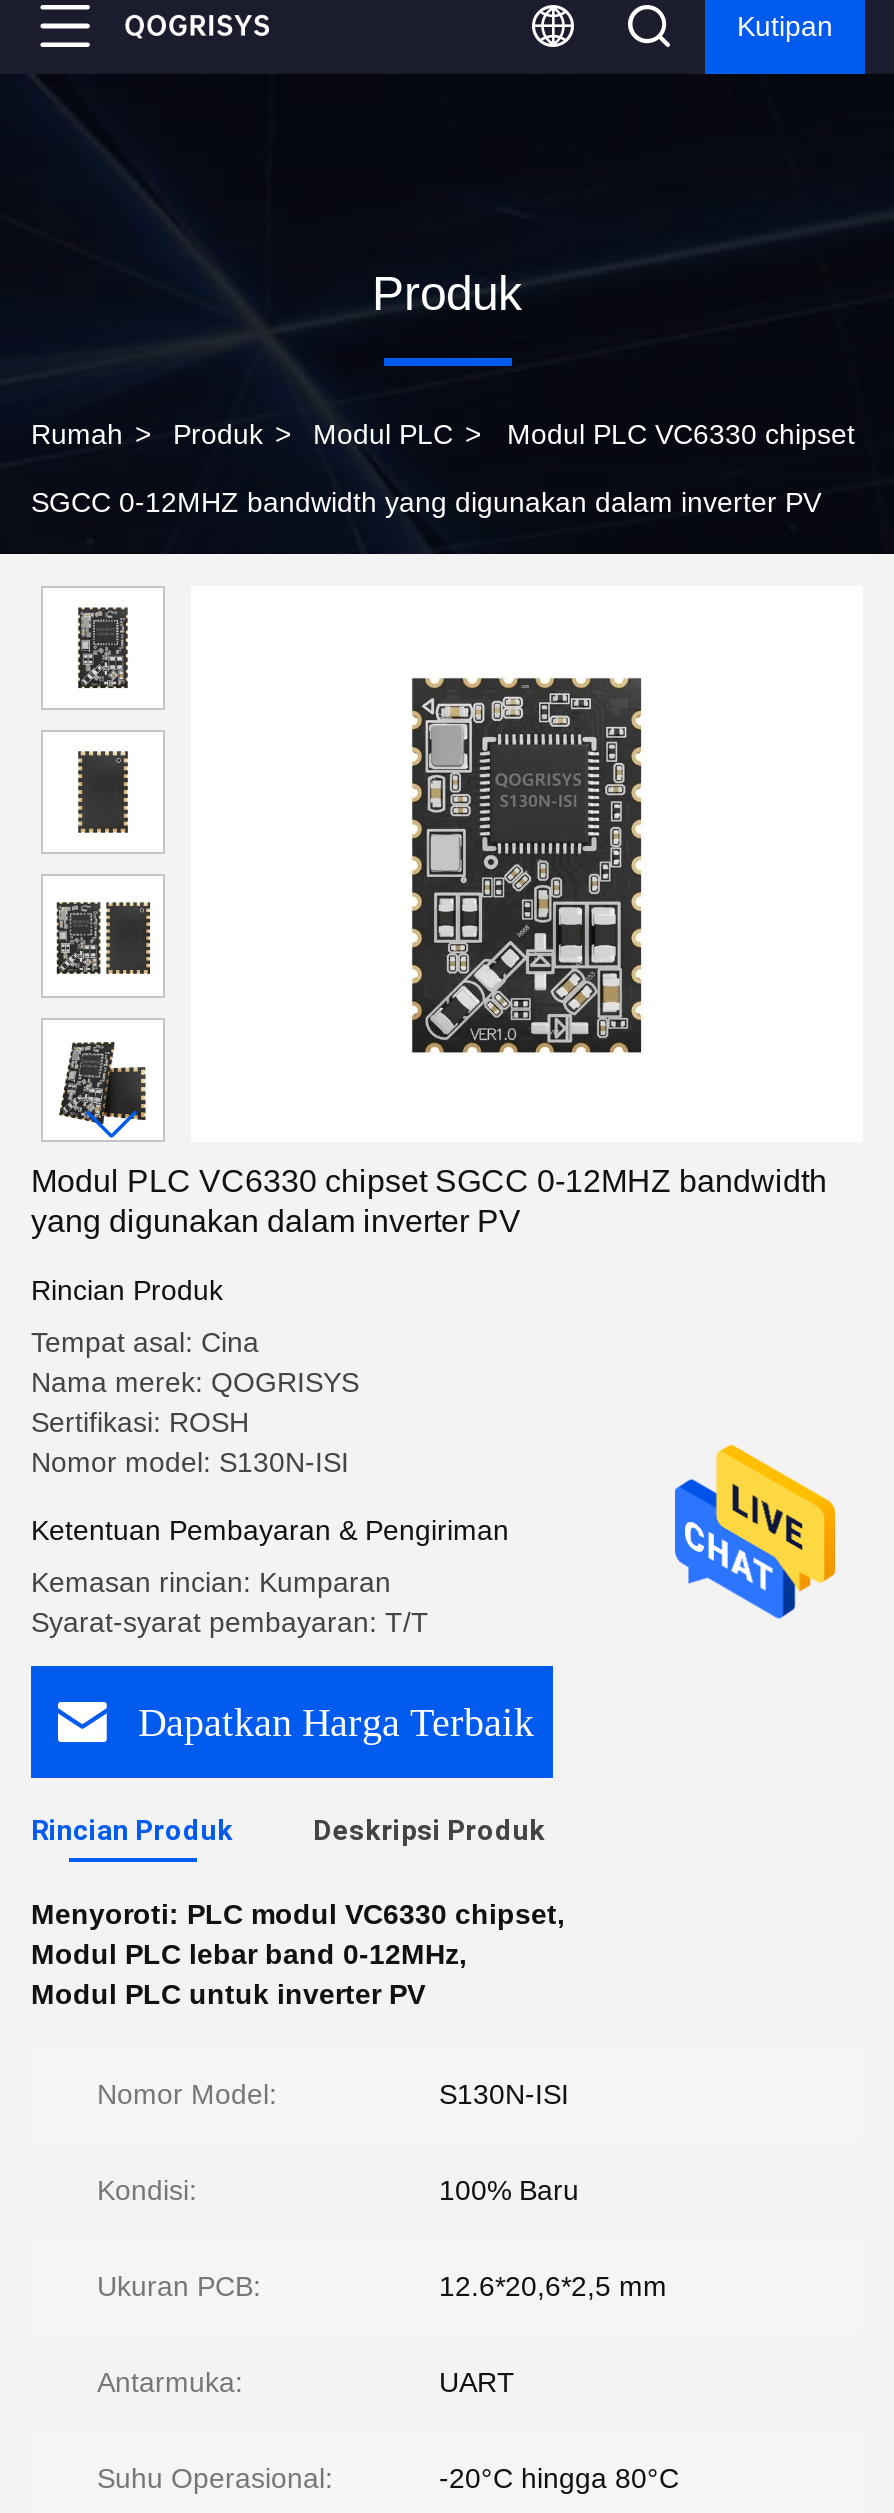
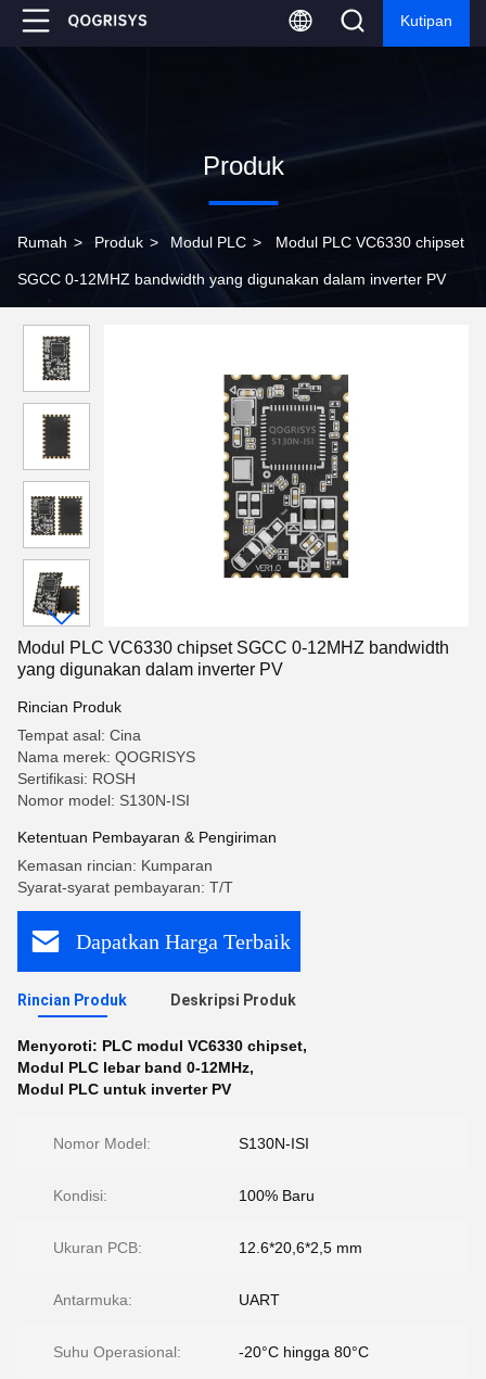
- [image]
